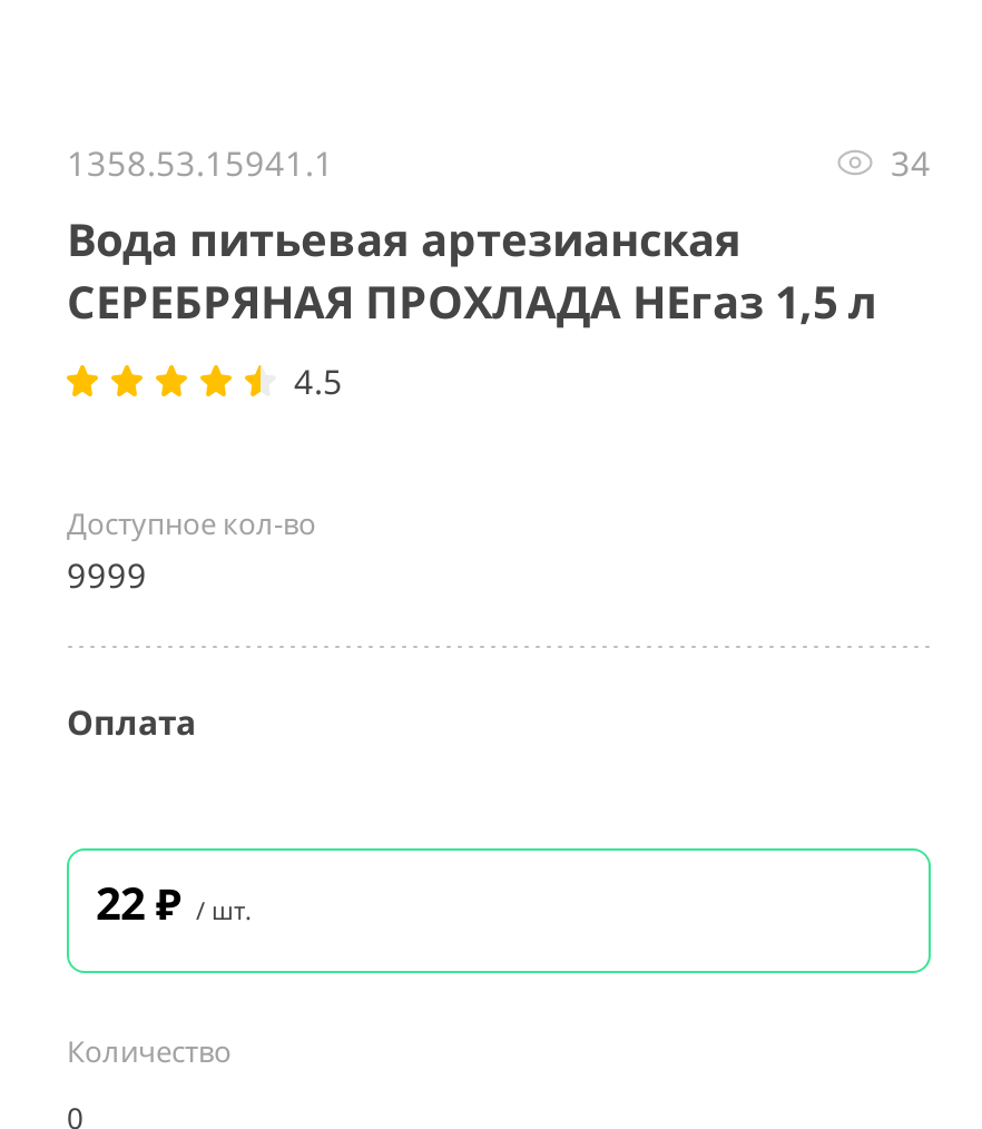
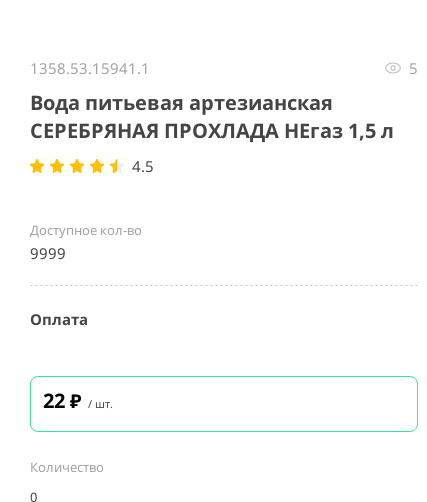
- 34
+ 5
